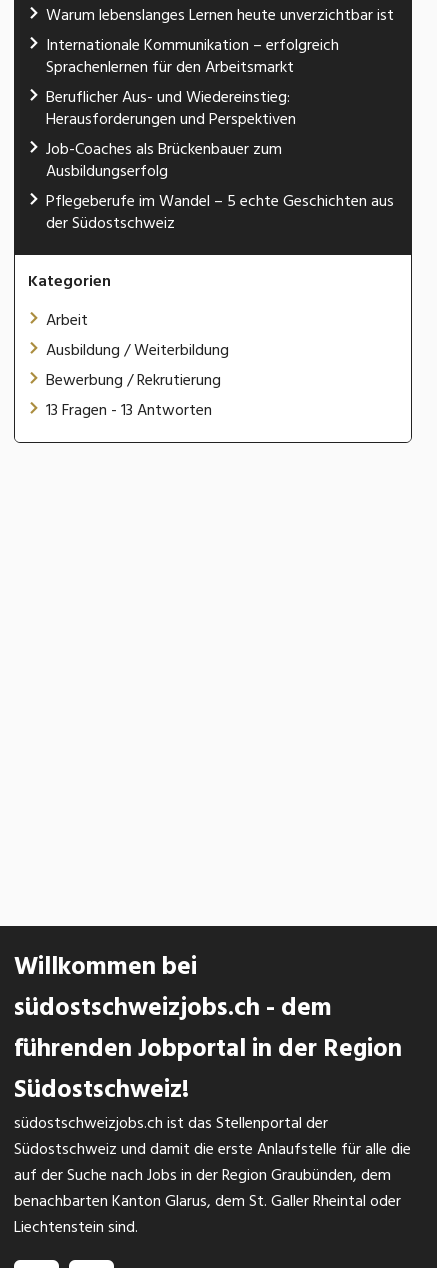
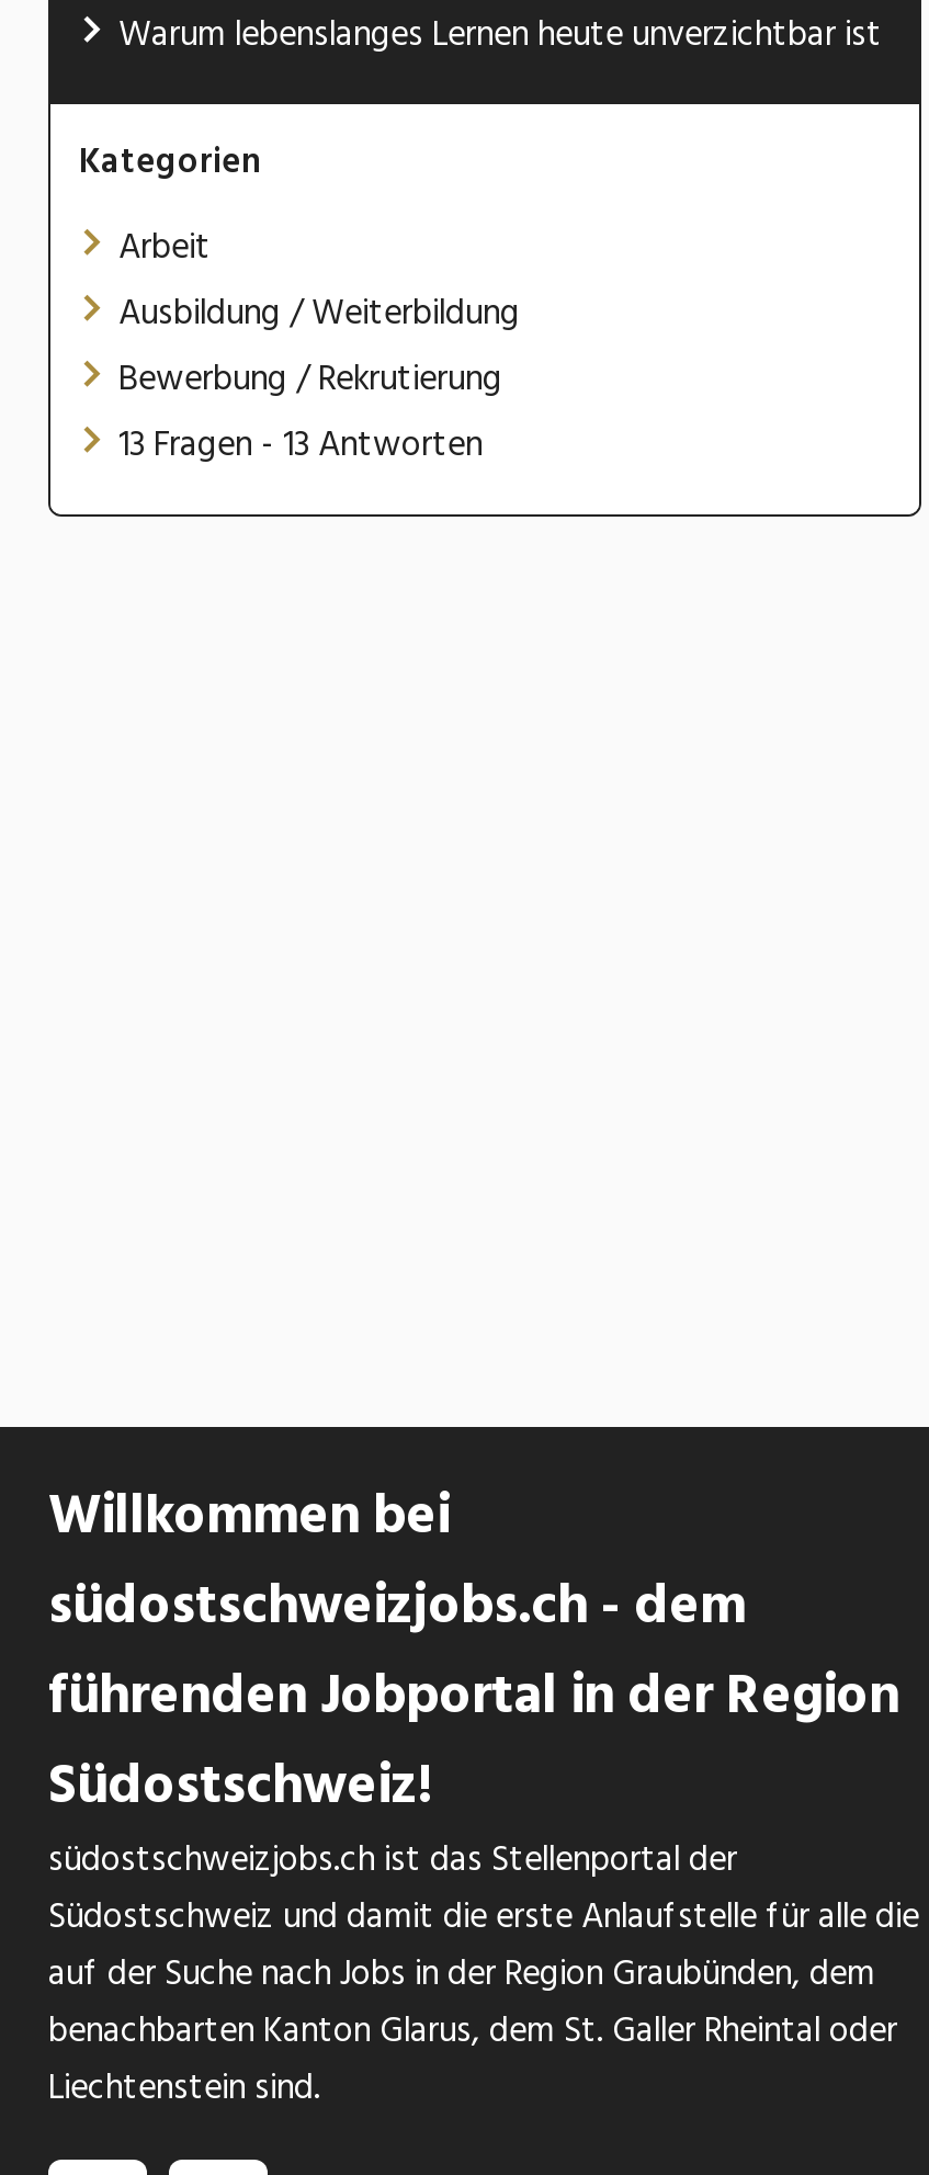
- Internationale Kommunikation – erfolgreich
- Sprachenlernen für den Arbeitsmarkt
- Beruflicher Aus- und Wiedereinstieg:
- Herausforderungen und Perspektiven
- Job-Coaches als Brückenbauer zum
- Ausbildungserfolg
- Pflegeberufe im Wandel – 5 echte Geschichten aus
- der Südostschweiz
